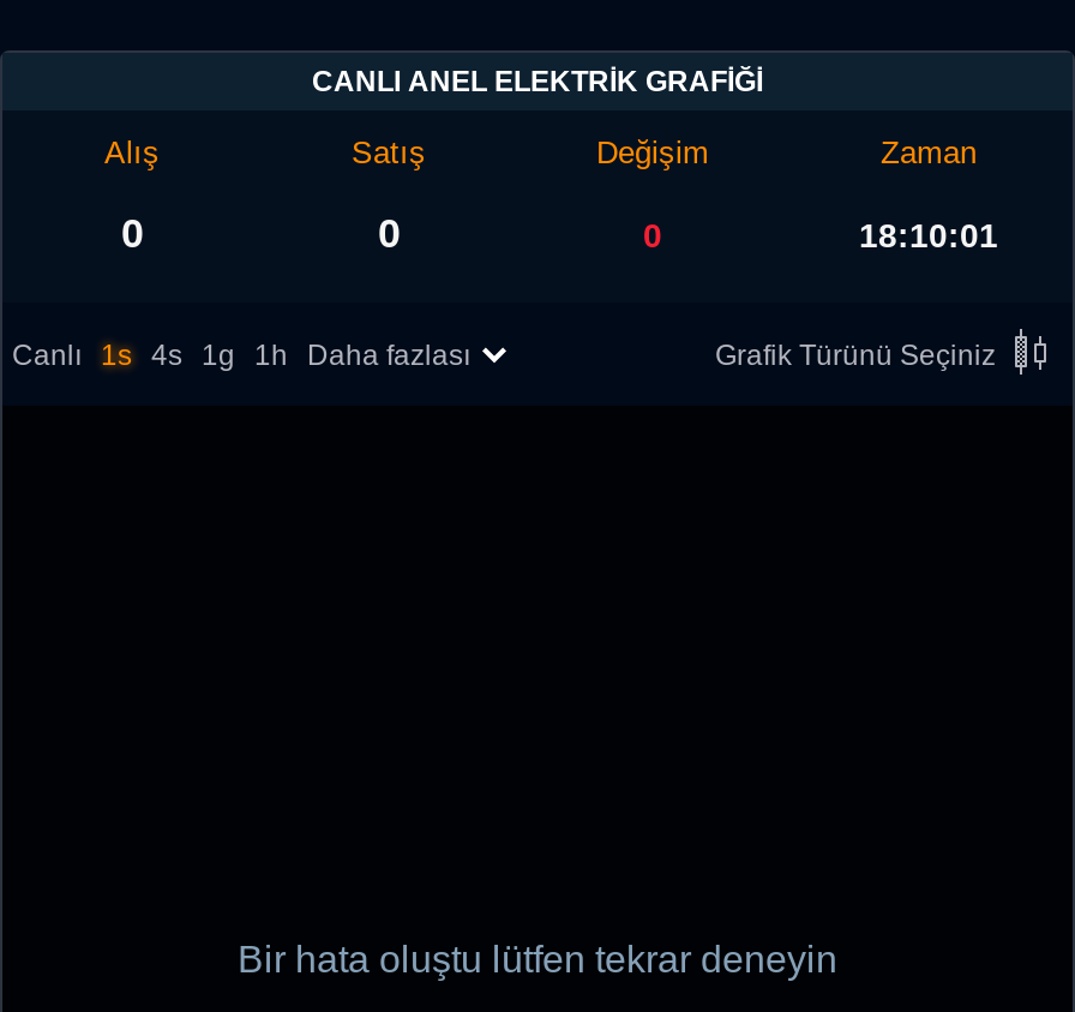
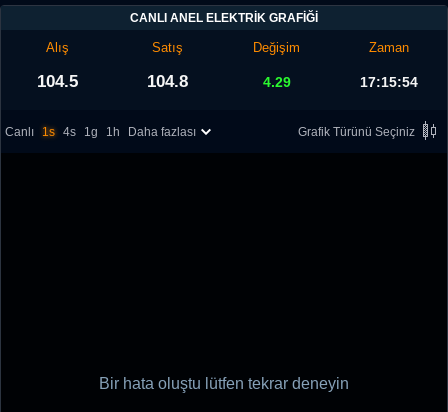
- 0
+ 104.5

- 0
+ 104.8

- 0
+ 4.29

- 18:10:01
+ 17:15:54
